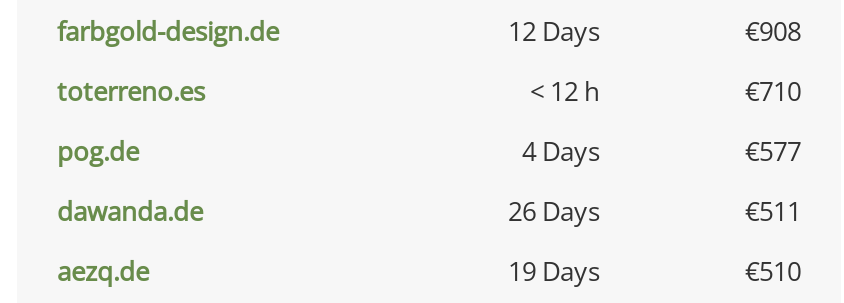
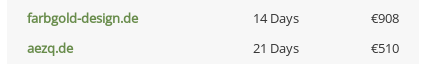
- 12 Days
+ 14 Days

- toterreno.es
- < 12 h
- €710
- pog.de
- 4 Days
- €577
- dawanda.de
- 26 Days
- €511

- 19 Days
+ 21 Days
